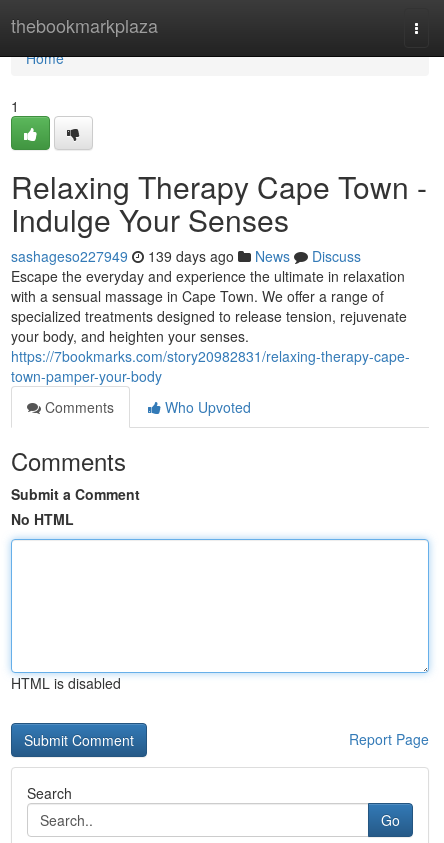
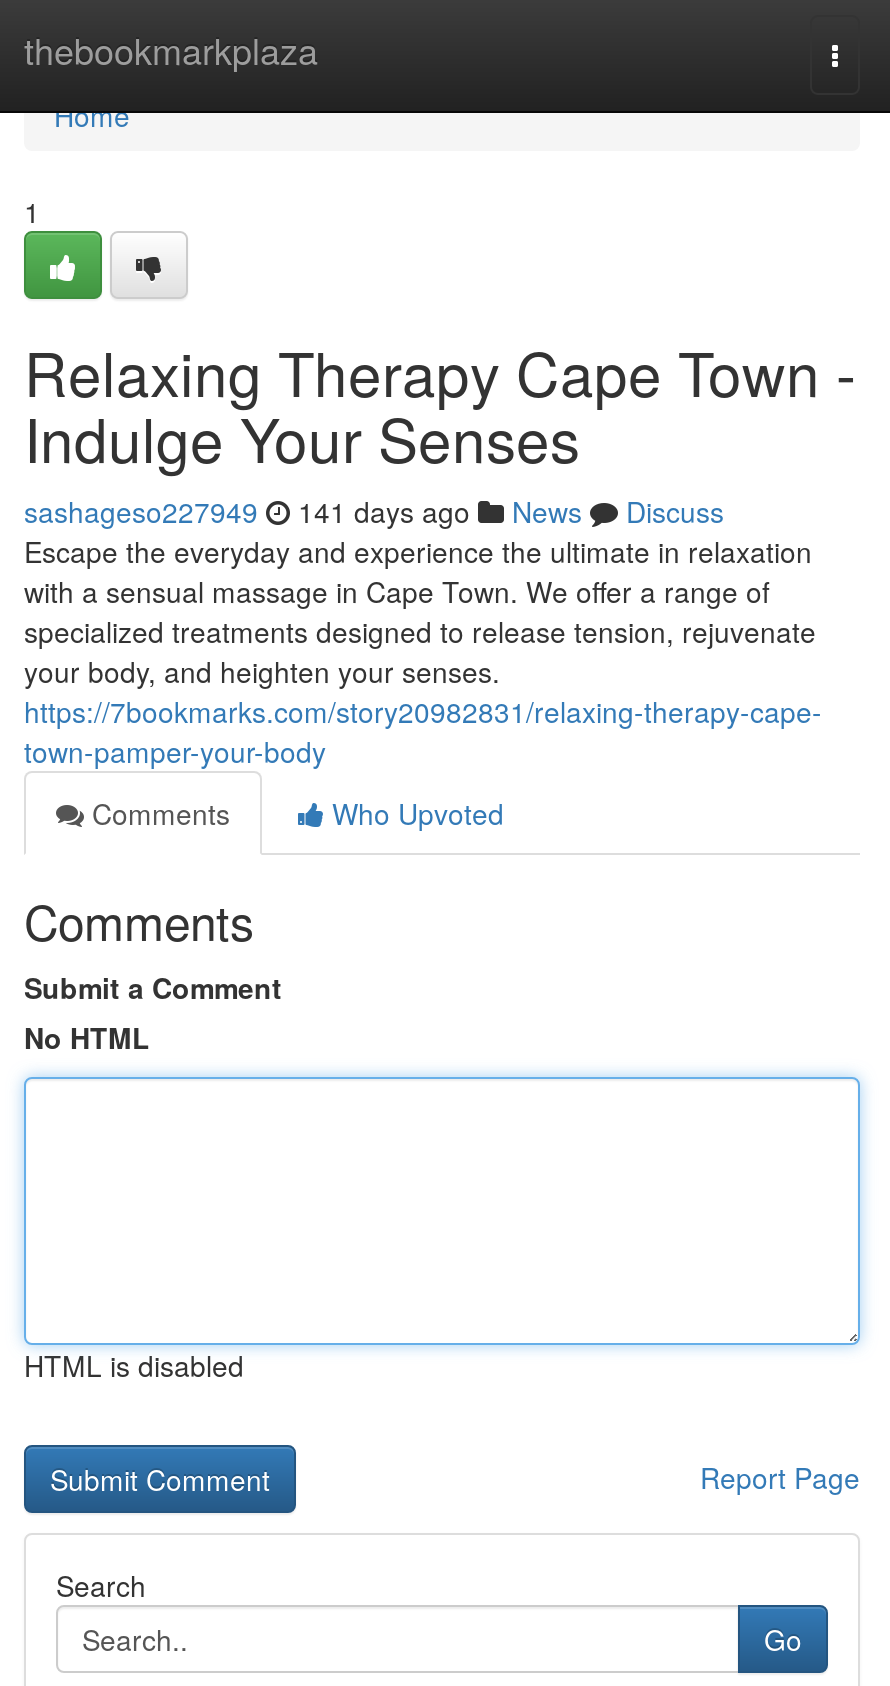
- sashageso227949 139 days ago News Discuss
+ sashageso227949 141 days ago News Discuss
